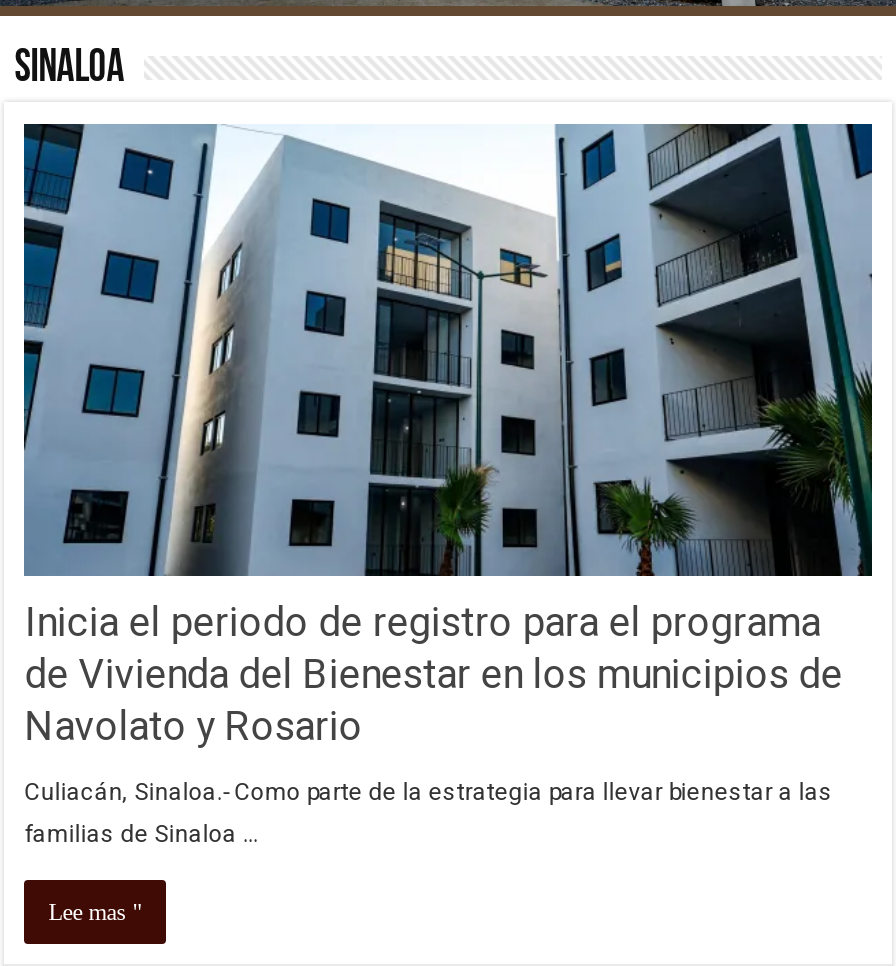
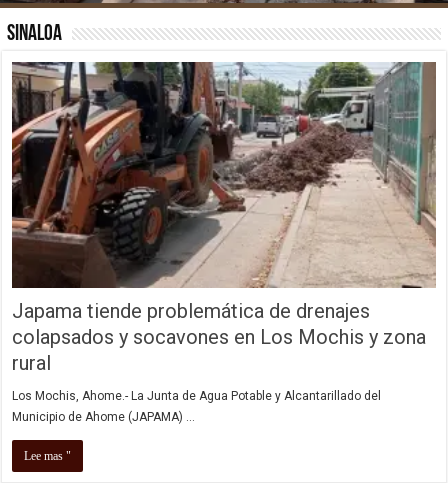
- [image]
- Inicia el periodo de registro para el programa
- de Vivienda del Bienestar en los municipios de
- Navolato y Rosario
+ [image]
+ Japama tiende problemática de drenajes
+ colapsados y socavones en Los Mochis y zona
+ rural

- Culiacán, Sinaloa.- Como parte de la estrategia para llevar bienestar a las
+ Los Mochis, Ahome.- La Junta de Agua Potable y Alcantarillado del

- familias de Sinaloa …
+ Municipio de Ahome (JAPAMA) …
